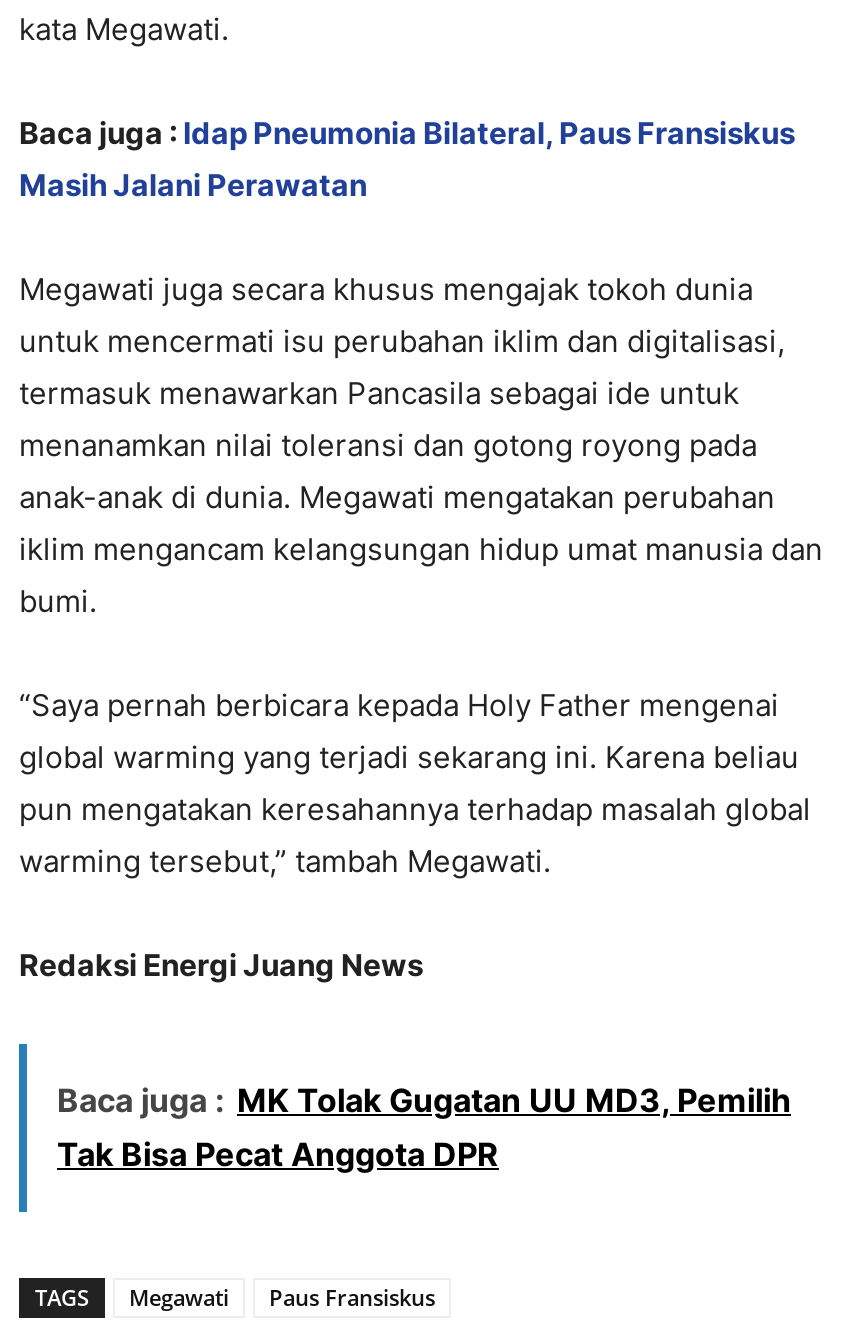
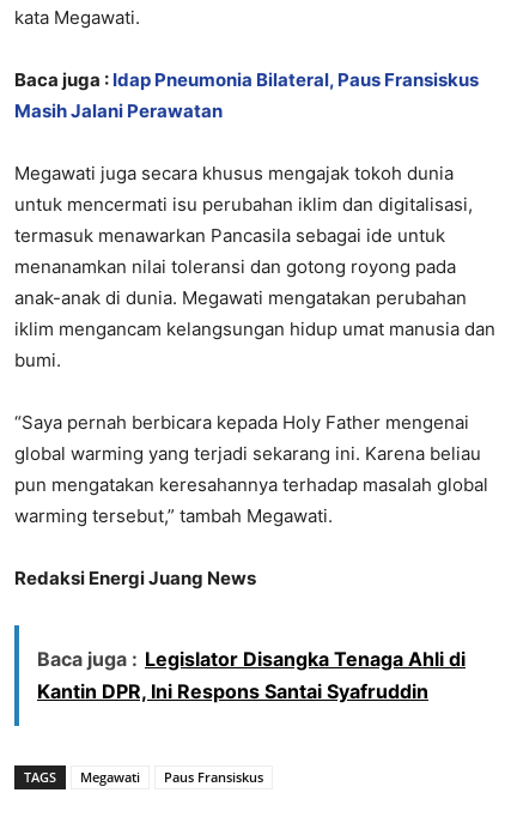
- Baca juga : MK Tolak Gugatan UU MD3, Pemilih
- Tak Bisa Pecat Anggota DPR
+ Baca juga : Legislator Disangka Tenaga Ahli di
+ Kantin DPR, Ini Respons Santai Syafruddin
